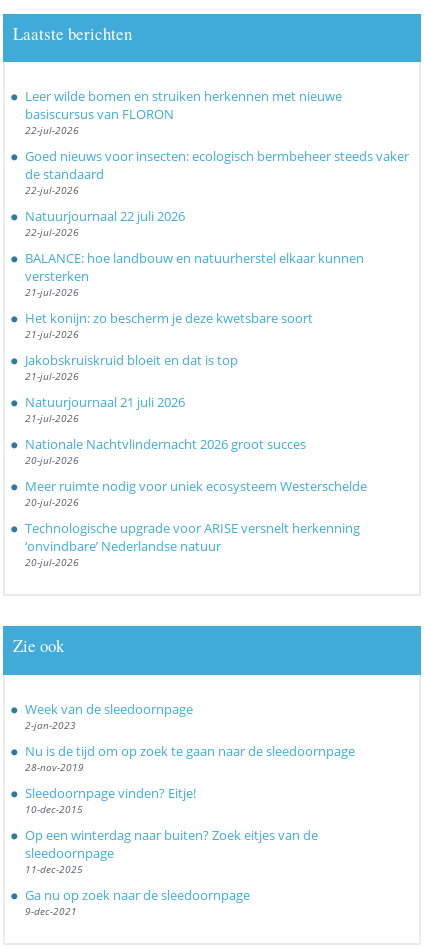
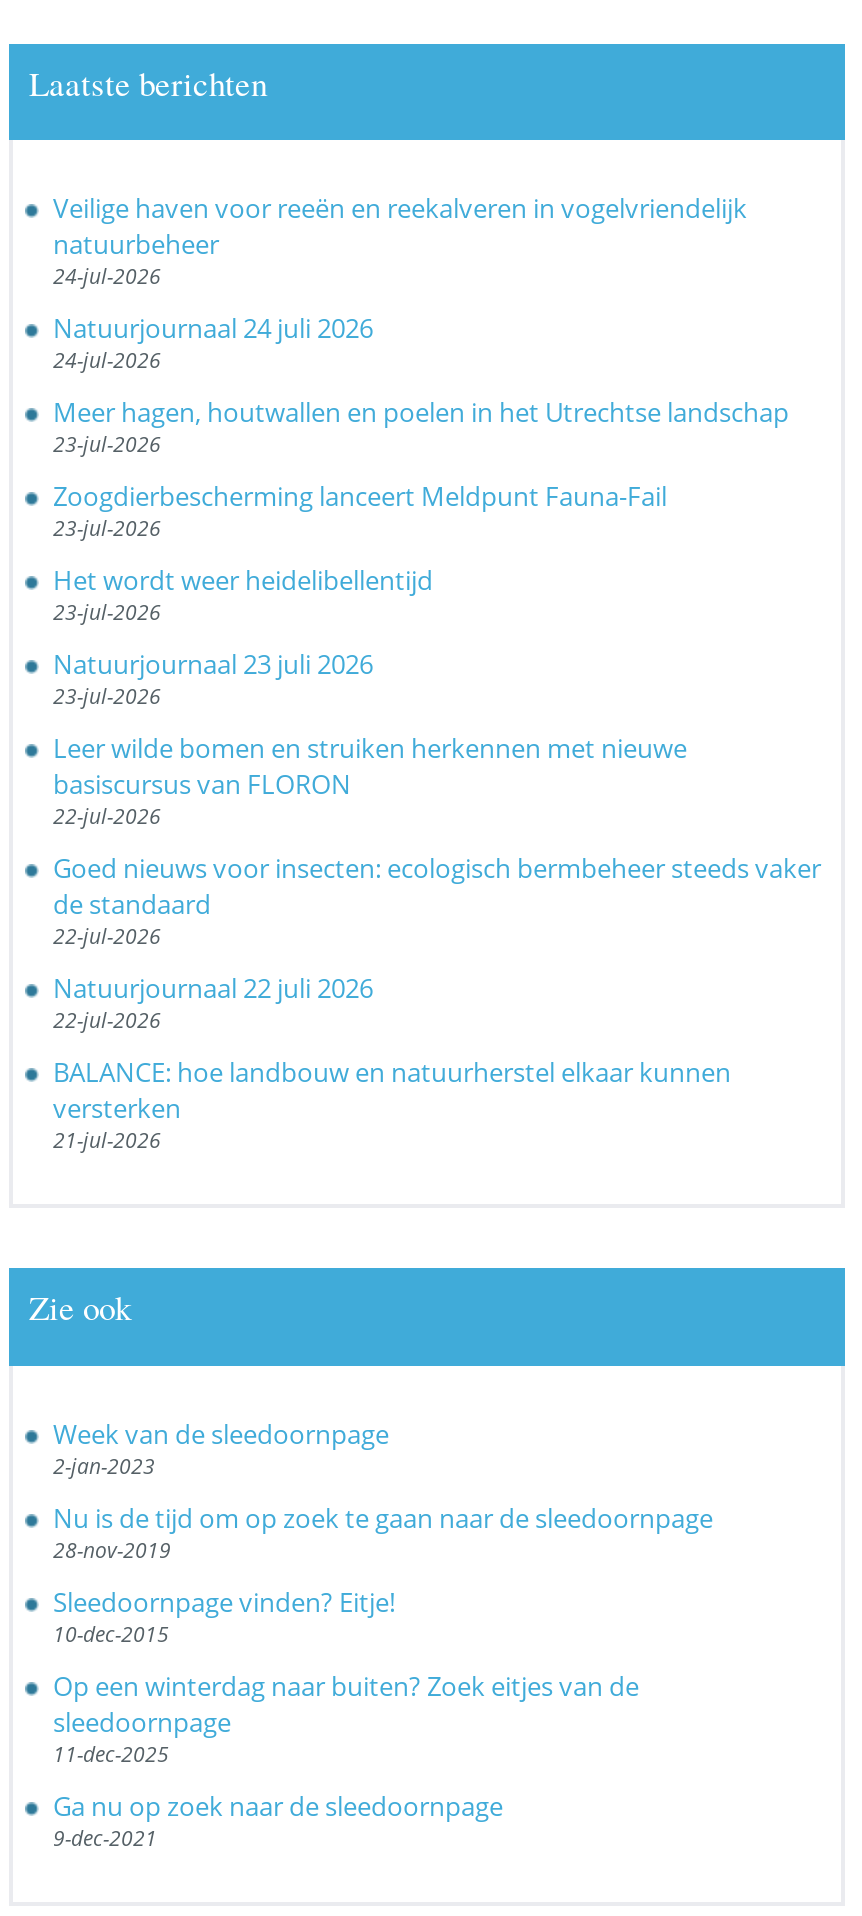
+ Veilige haven voor reeën en reekalveren in vogelvriendelijk
+ natuurbeheer
+ 24-jul-2026
+ Natuurjournaal 24 juli 2026
+ 24-jul-2026
+ Meer hagen, houtwallen en poelen in het Utrechtse landschap
+ 23-jul-2026
+ Zoogdierbescherming lanceert Meldpunt Fauna-Fail
+ 23-jul-2026
+ Het wordt weer heidelibellentijd
+ 23-jul-2026
+ Natuurjournaal 23 juli 2026
+ 23-jul-2026

moved down: Leer wilde bomen en struiken herkennen met nieuwe | basiscursus van FLORON | 22-jul-2026 | ... | versterken | 21-jul-2026

- Het konijn: zo bescherm je deze kwetsbare soort
- 21-jul-2026
- Jakobskruiskruid bloeit en dat is top
- 21-jul-2026
- Natuurjournaal 21 juli 2026
- 21-jul-2026
- Nationale Nachtvlindernacht 2026 groot succes
- 20-jul-2026
- Meer ruimte nodig voor uniek ecosysteem Westerschelde
- 20-jul-2026
- Technologische upgrade voor ARISE versnelt herkenning
- ‘onvindbare’ Nederlandse natuur
- 20-jul-2026
